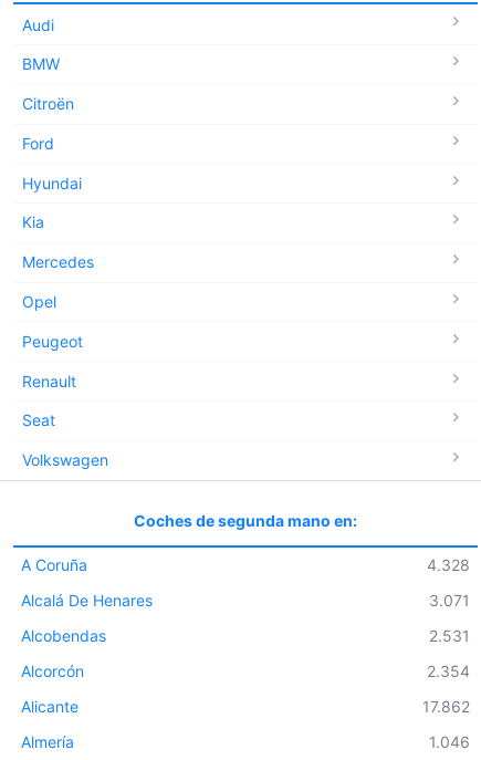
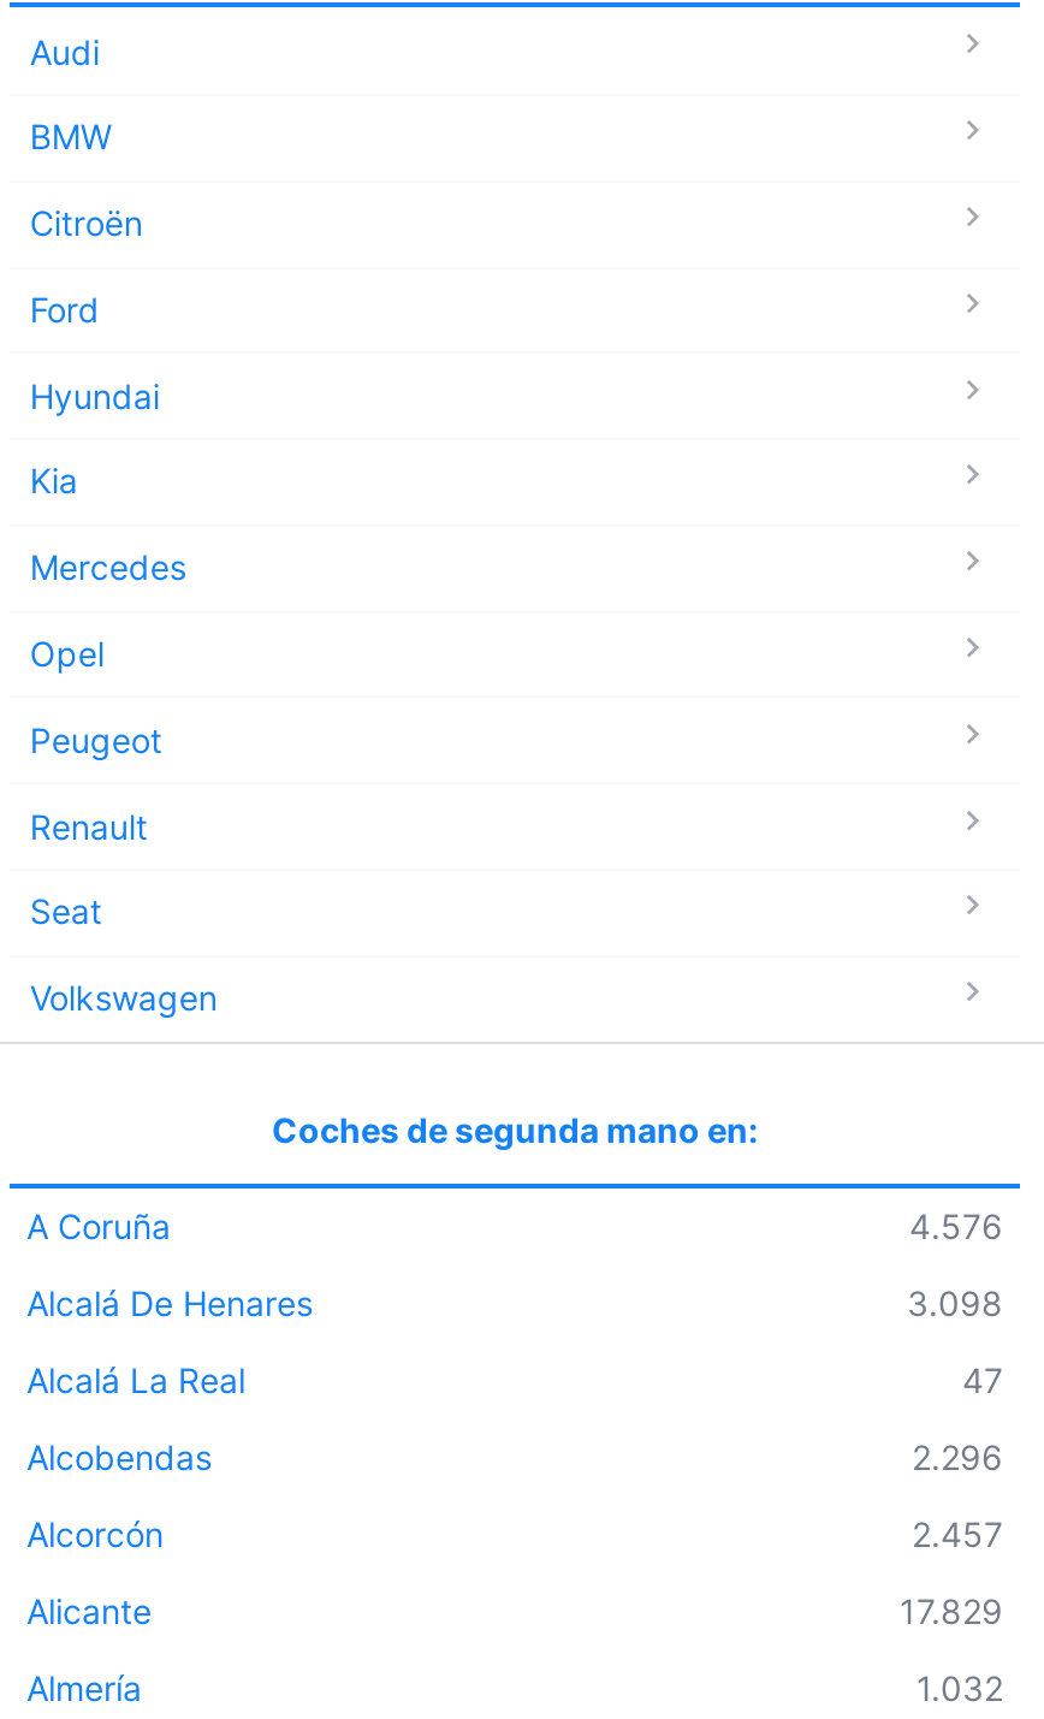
- 4.328
+ 4.576

- 3.071
+ 3.098
+ Alcalá La Real
+ 47

- 2.531
+ 2.296

- 2.354
+ 2.457

- 17.862
+ 17.829

- 1.046
+ 1.032
